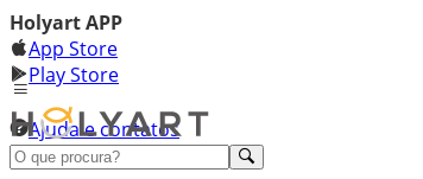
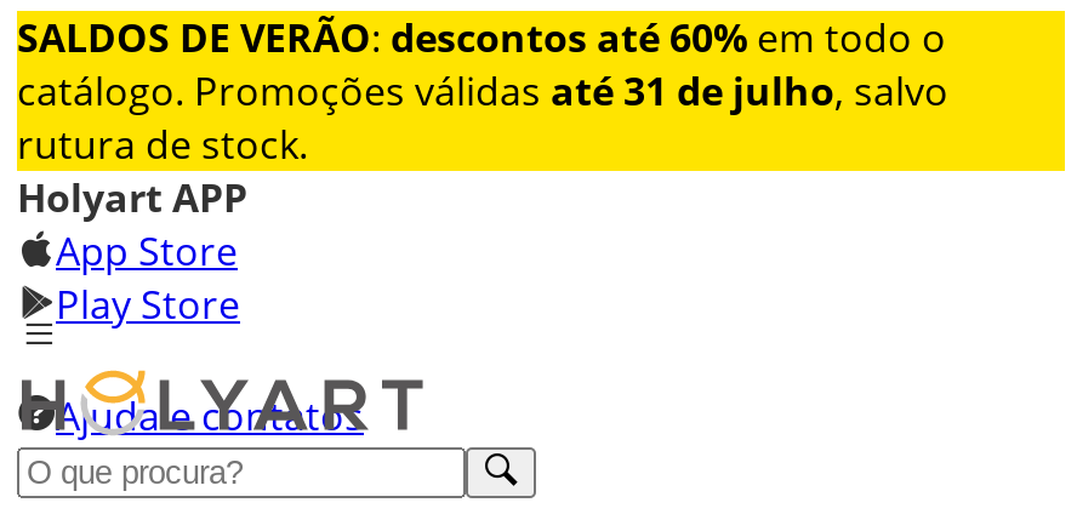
+ SALDOS DE VERÃO: descontos até 60% em todo o
+ catálogo. Promoções válidas até 31 de julho, salvo
+ rutura de stock.
